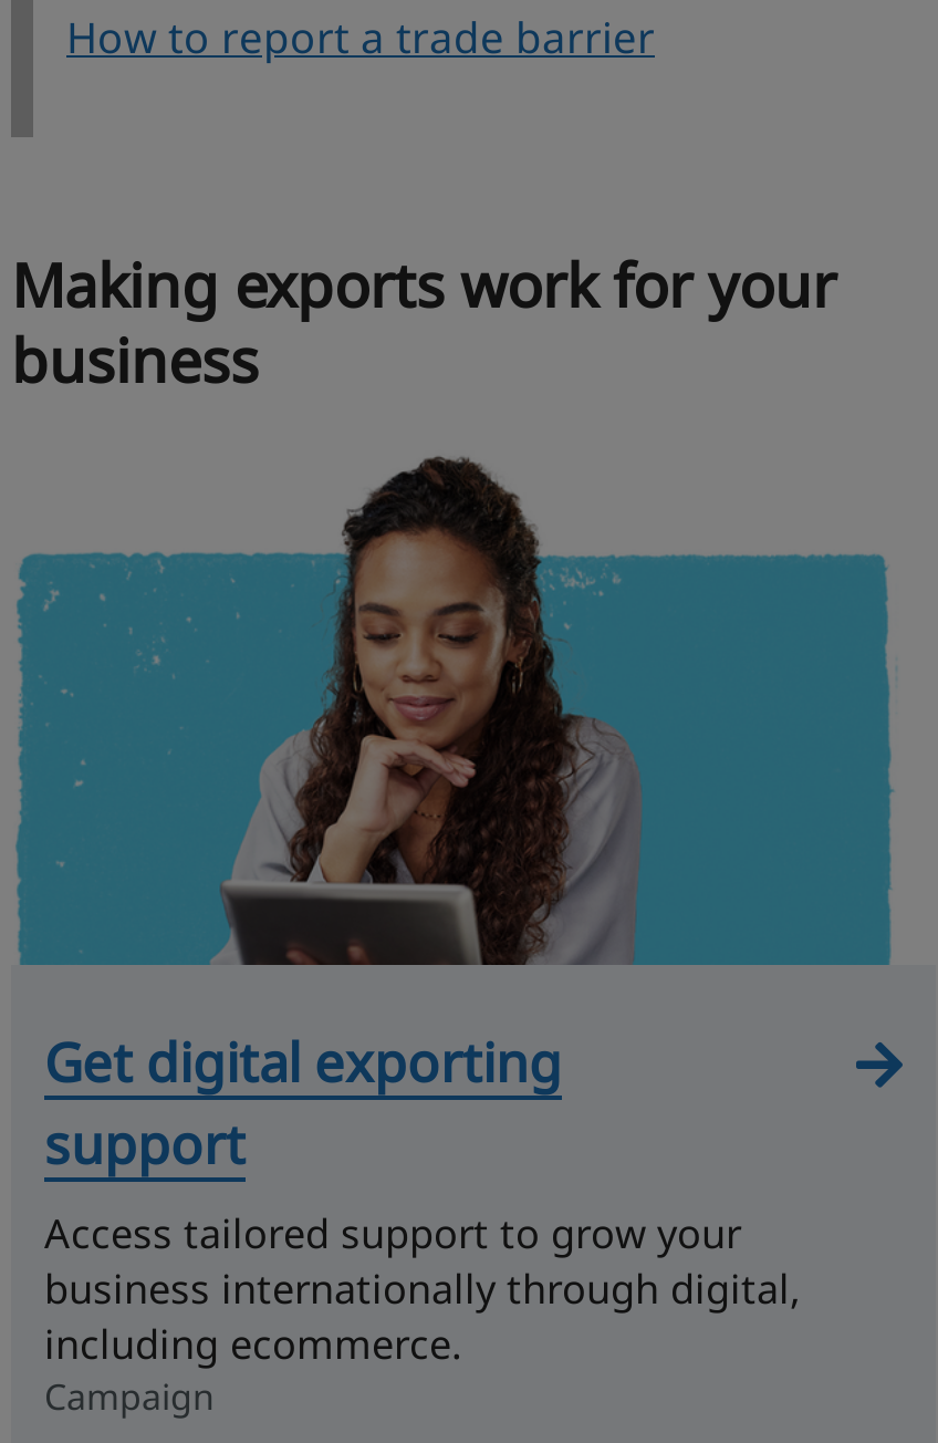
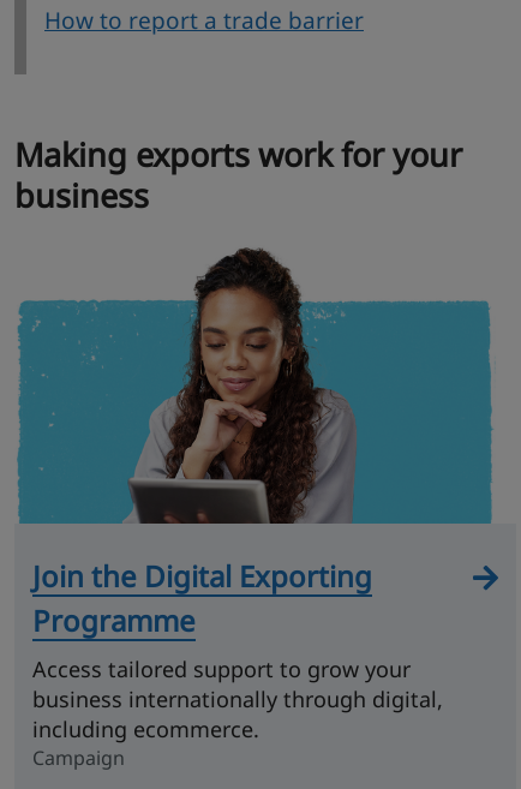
- Get digital exporting
- support
+ Join the Digital Exporting
+ Programme
